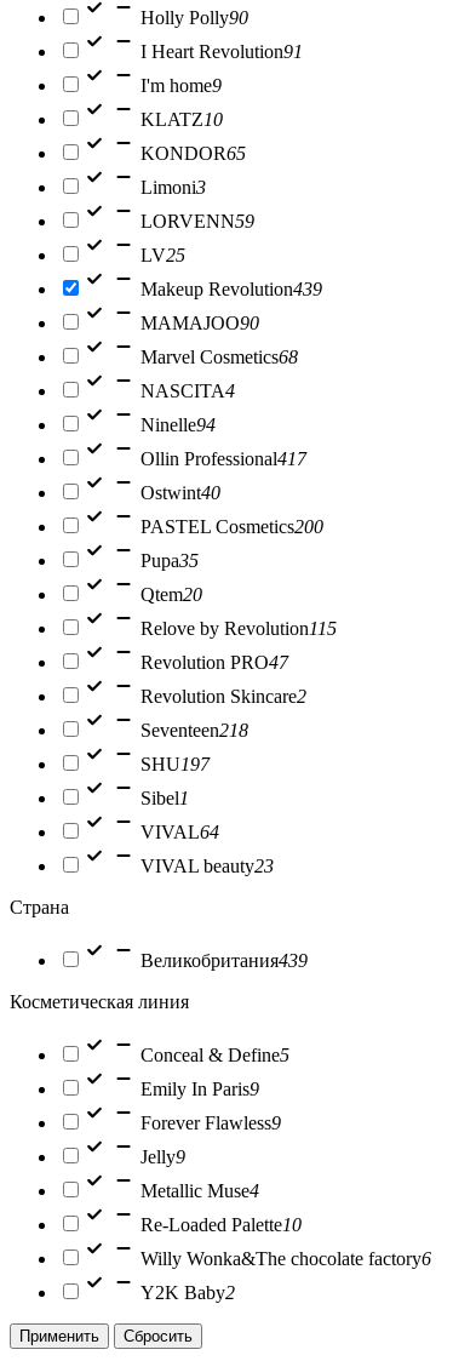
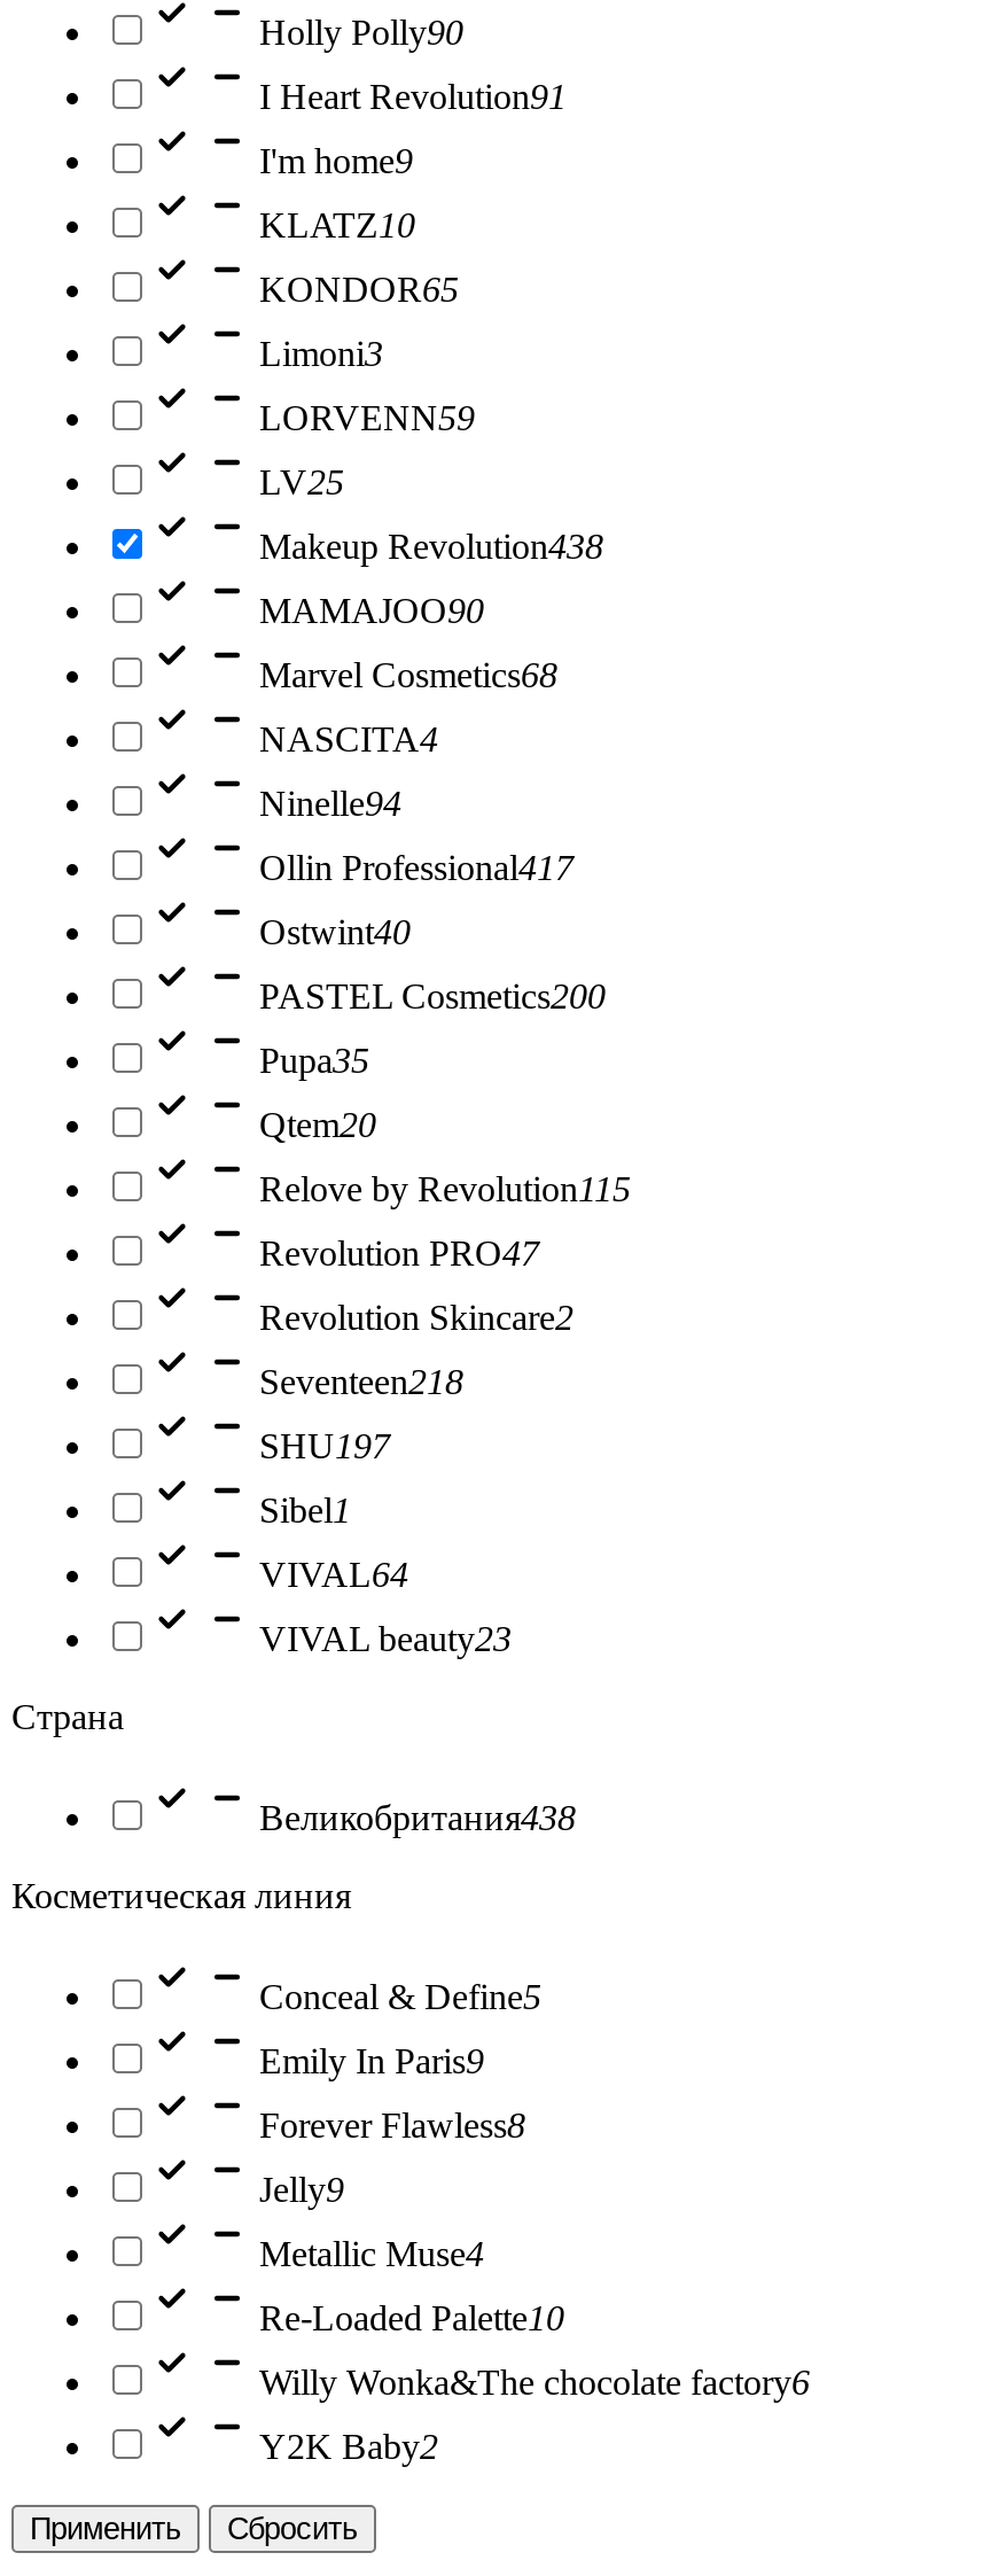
- Makeup Revolution439
+ Makeup Revolution438

- Великобритания439
+ Великобритания438

- Forever Flawless9
+ Forever Flawless8
